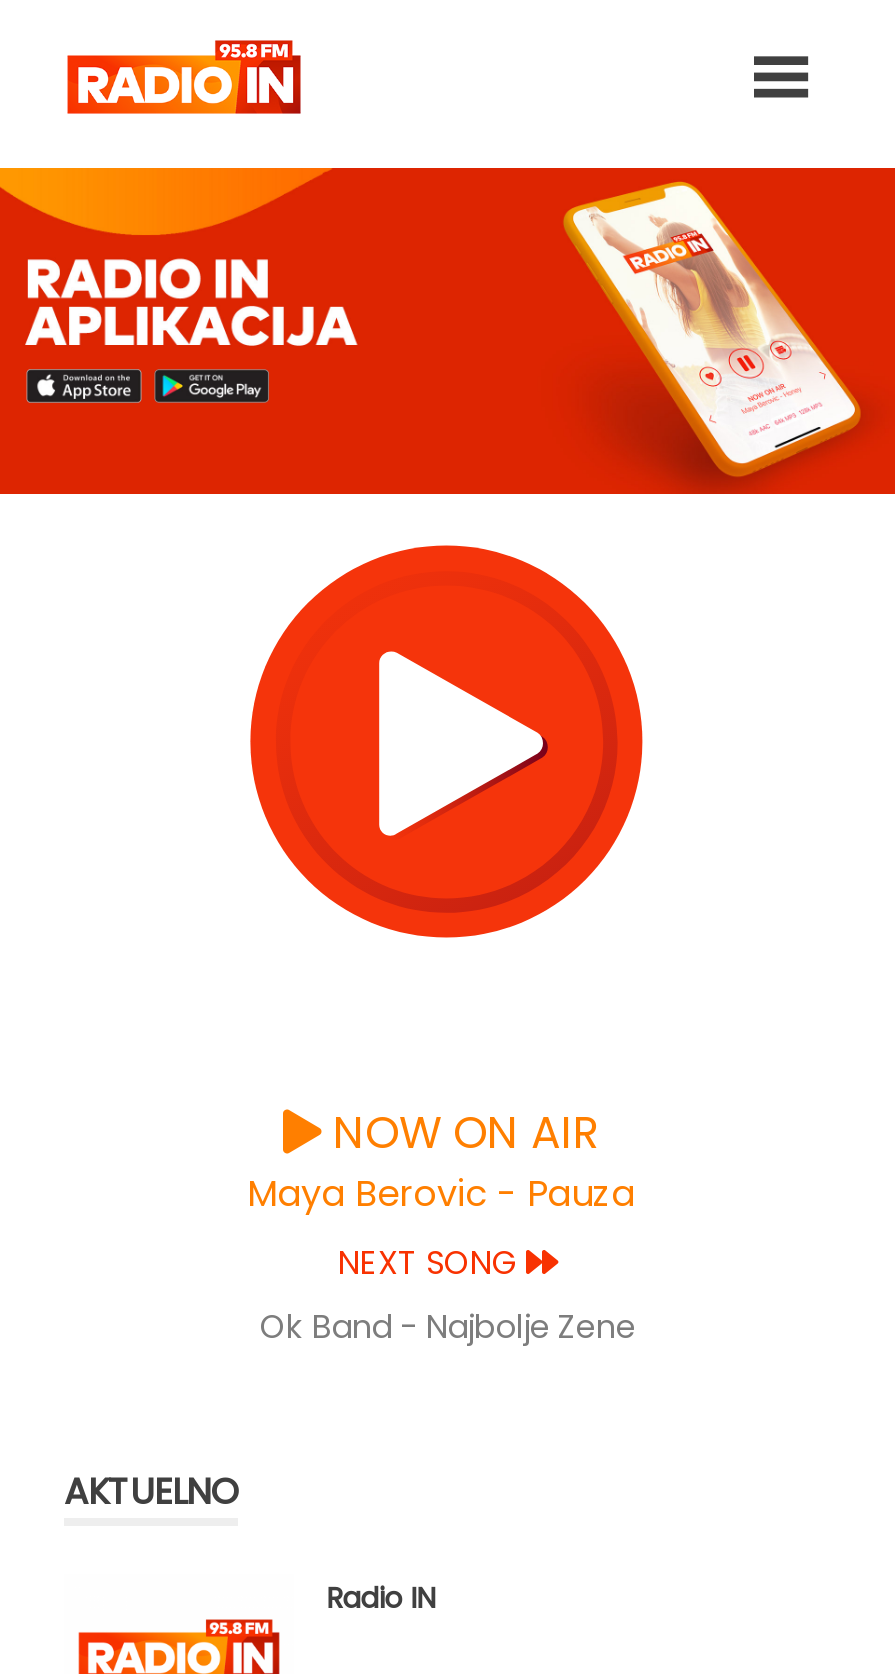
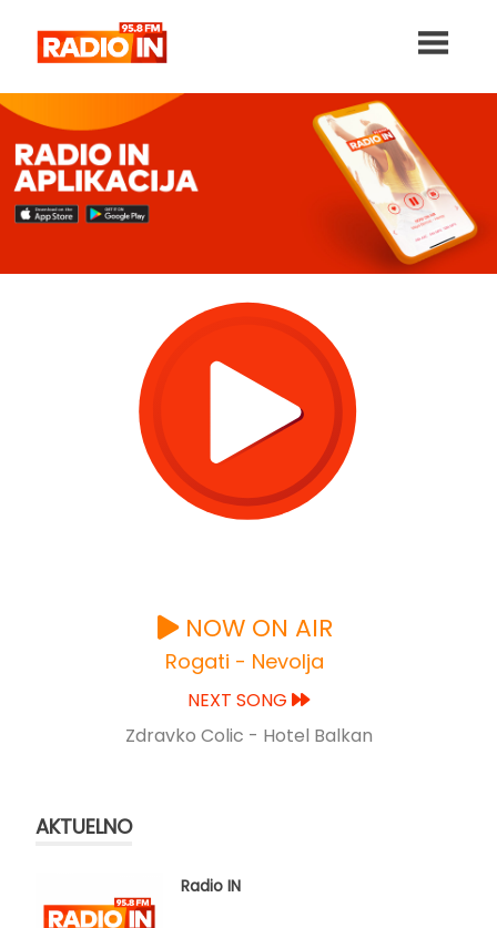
- Maya Berovic - Pauza
+ Rogati - Nevolja

- Ok Band - Najbolje Zene
+ Zdravko Colic - Hotel Balkan
